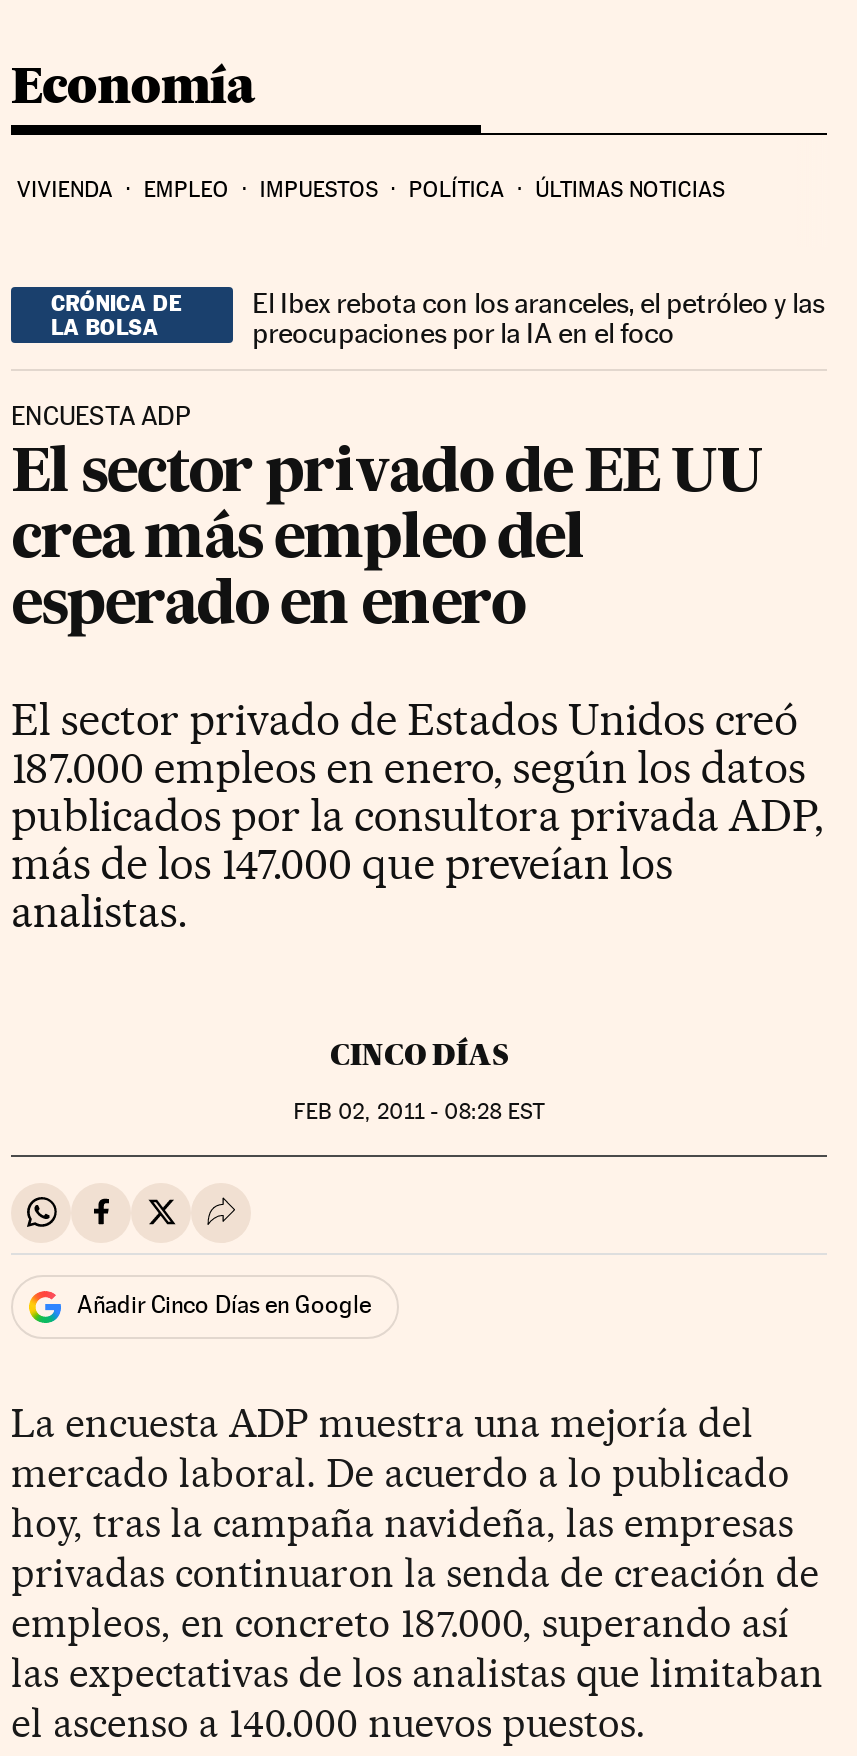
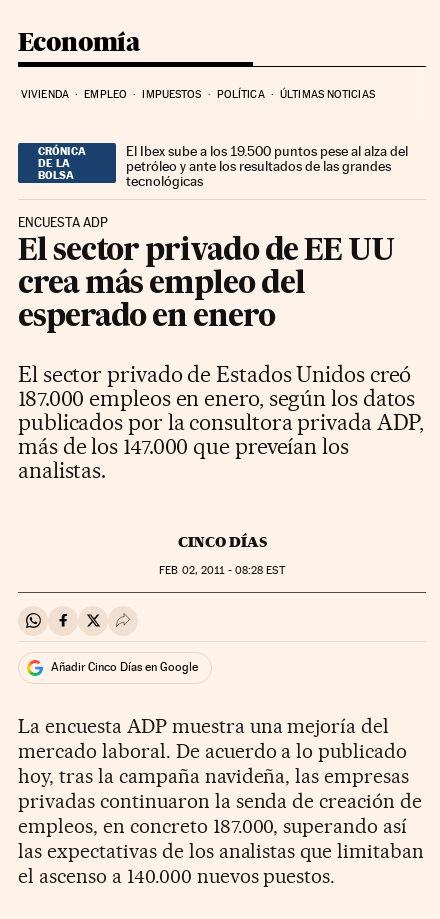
- El Ibex rebota con los aranceles, el petróleo y las
- preocupaciones por la IA en el foco
+ El Ibex sube a los 19.500 puntos pese al alza del
+ petróleo y ante los resultados de las grandes
+ tecnológicas
